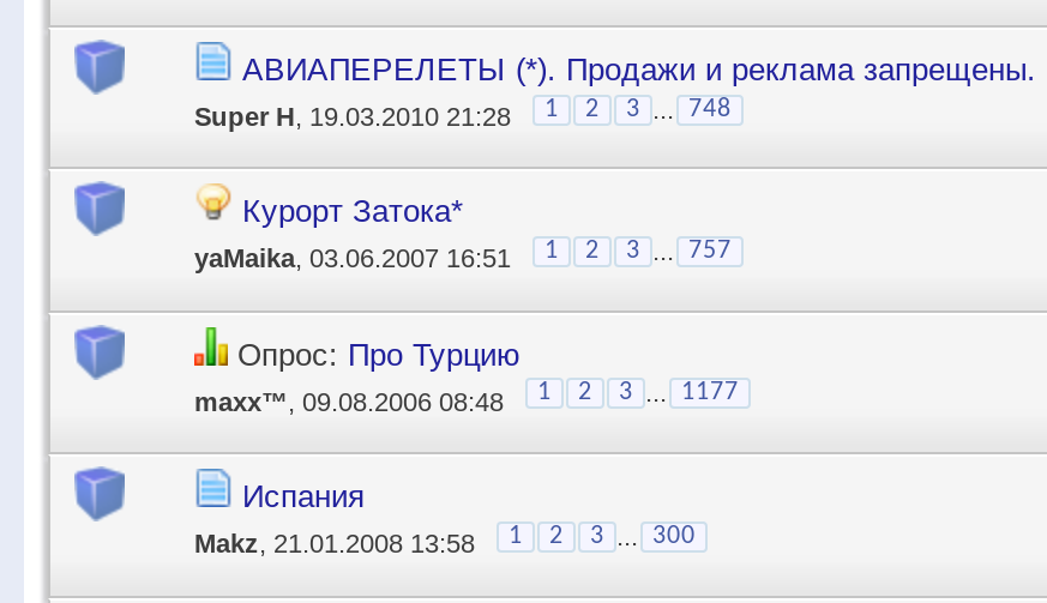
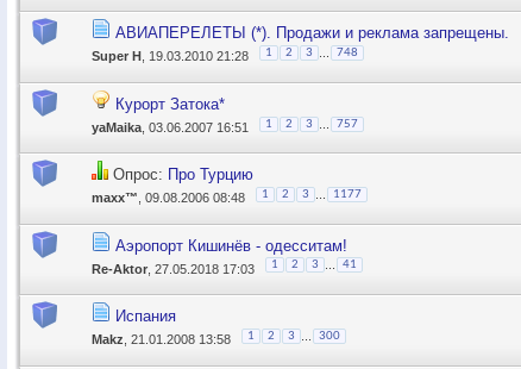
+ Аэропорт Кишинёв - одесситам!
+ Re-Aktor, 27.05.2018 17:03
+ 1
+ 2
+ 3 ... 41
